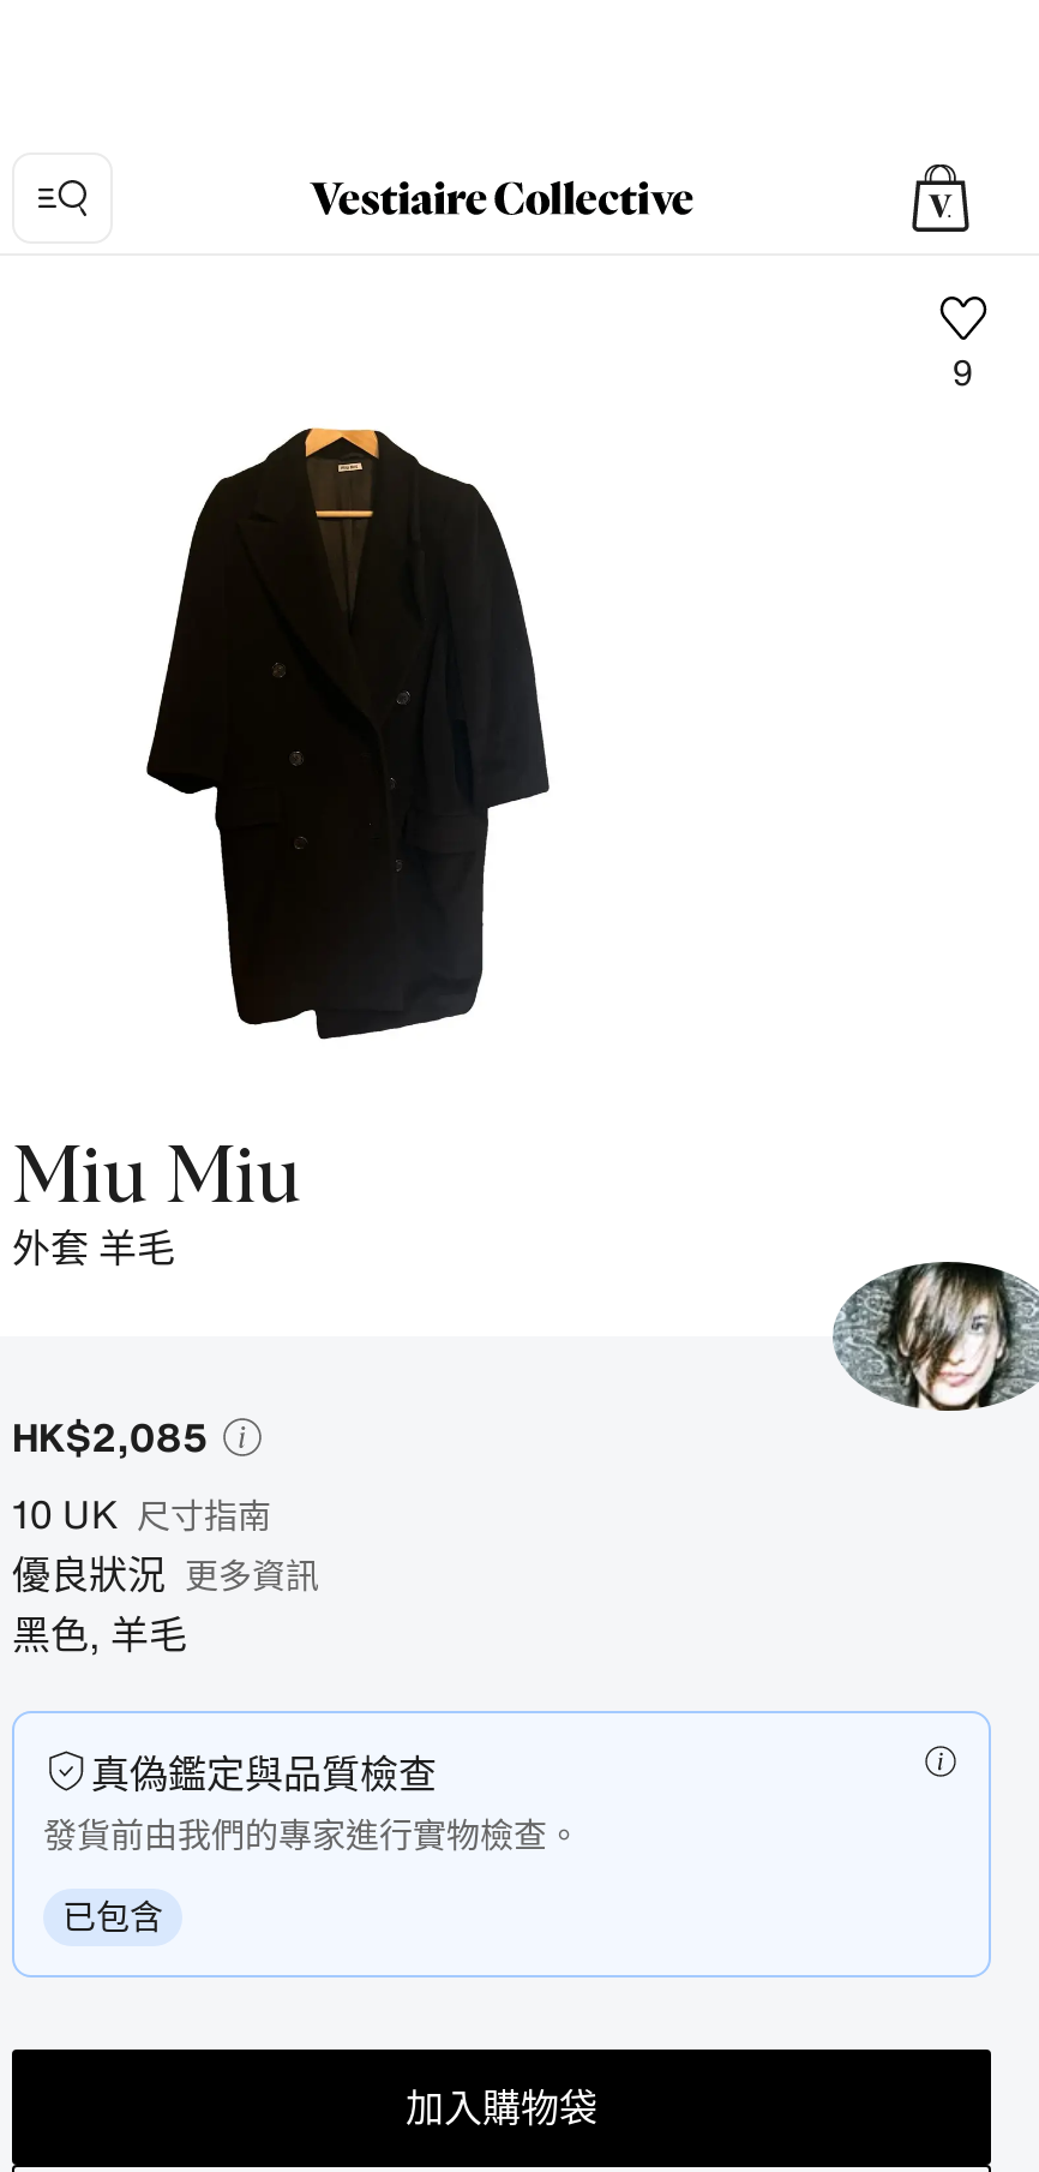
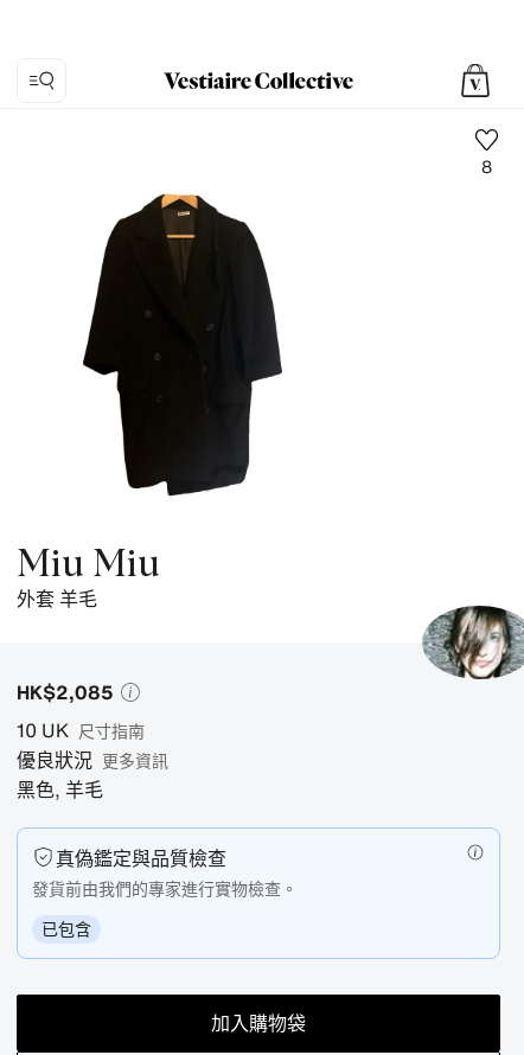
- 9
+ 8
